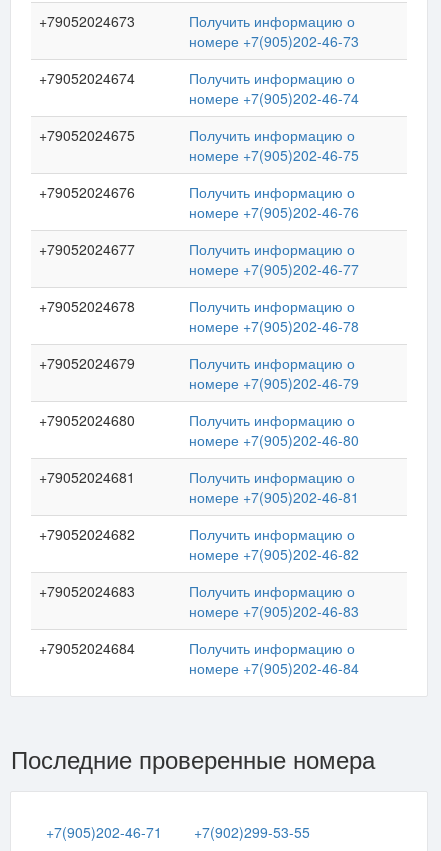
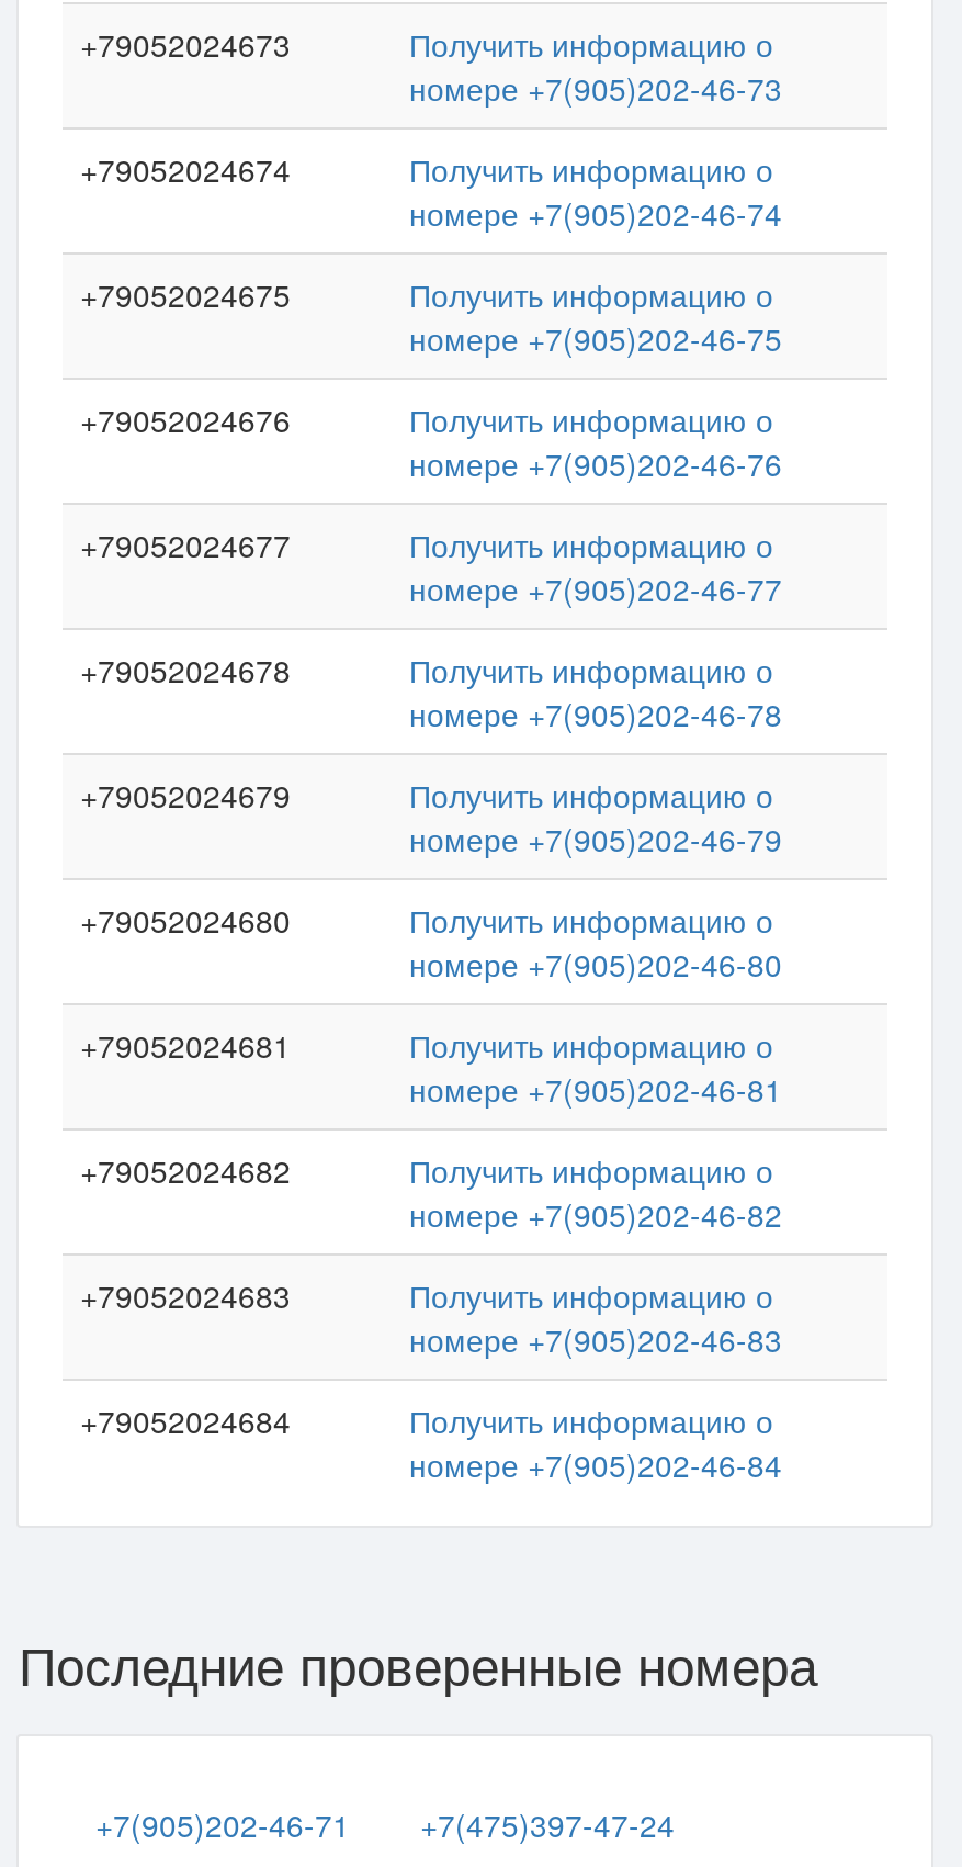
- +7(905)202-46-71 +7(902)299-53-55
+ +7(905)202-46-71 +7(475)397-47-24
